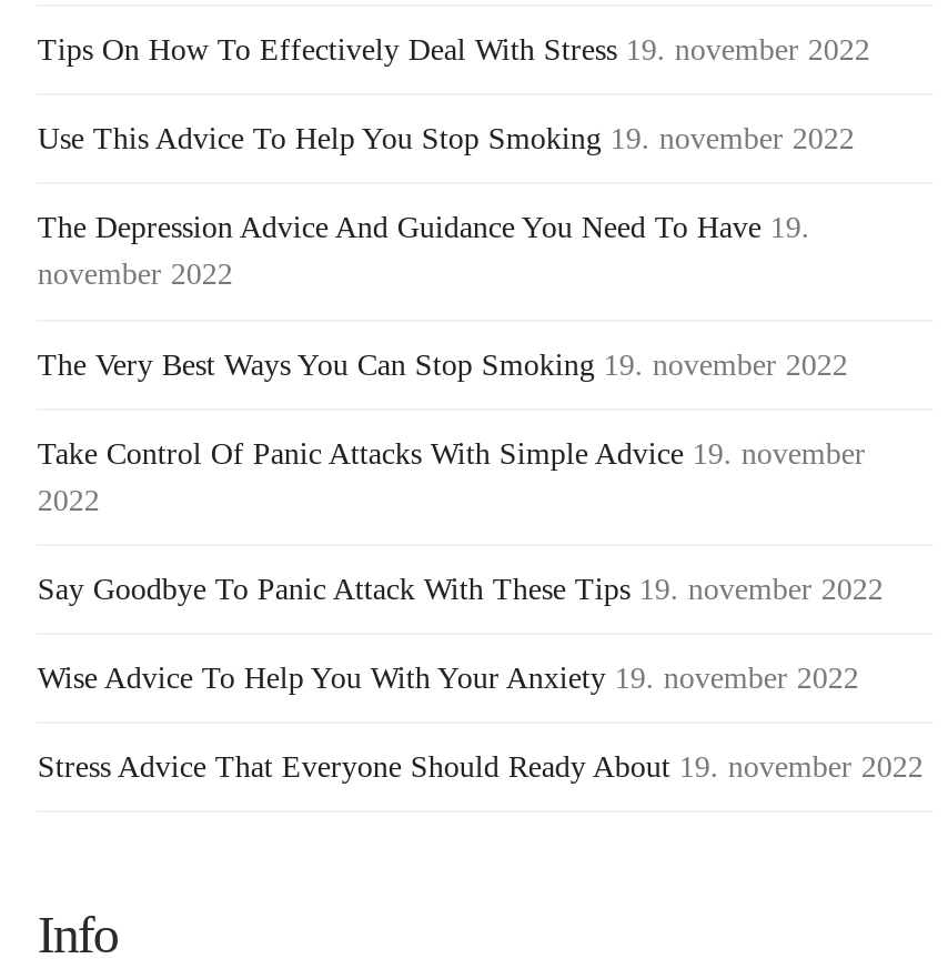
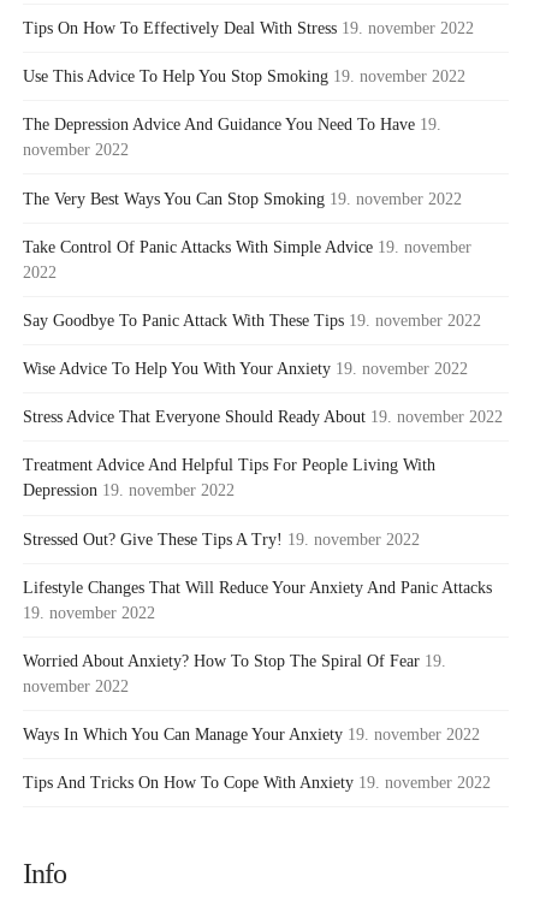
+ Treatment Advice And Helpful Tips For People Living With
+ Depression 19. november 2022
+ Stressed Out? Give These Tips A Try! 19. november 2022
+ Lifestyle Changes That Will Reduce Your Anxiety And Panic Attacks
+ 19. november 2022
+ Worried About Anxiety? How To Stop The Spiral Of Fear 19.
+ november 2022
+ Ways In Which You Can Manage Your Anxiety 19. november 2022
+ Tips And Tricks On How To Cope With Anxiety 19. november 2022
